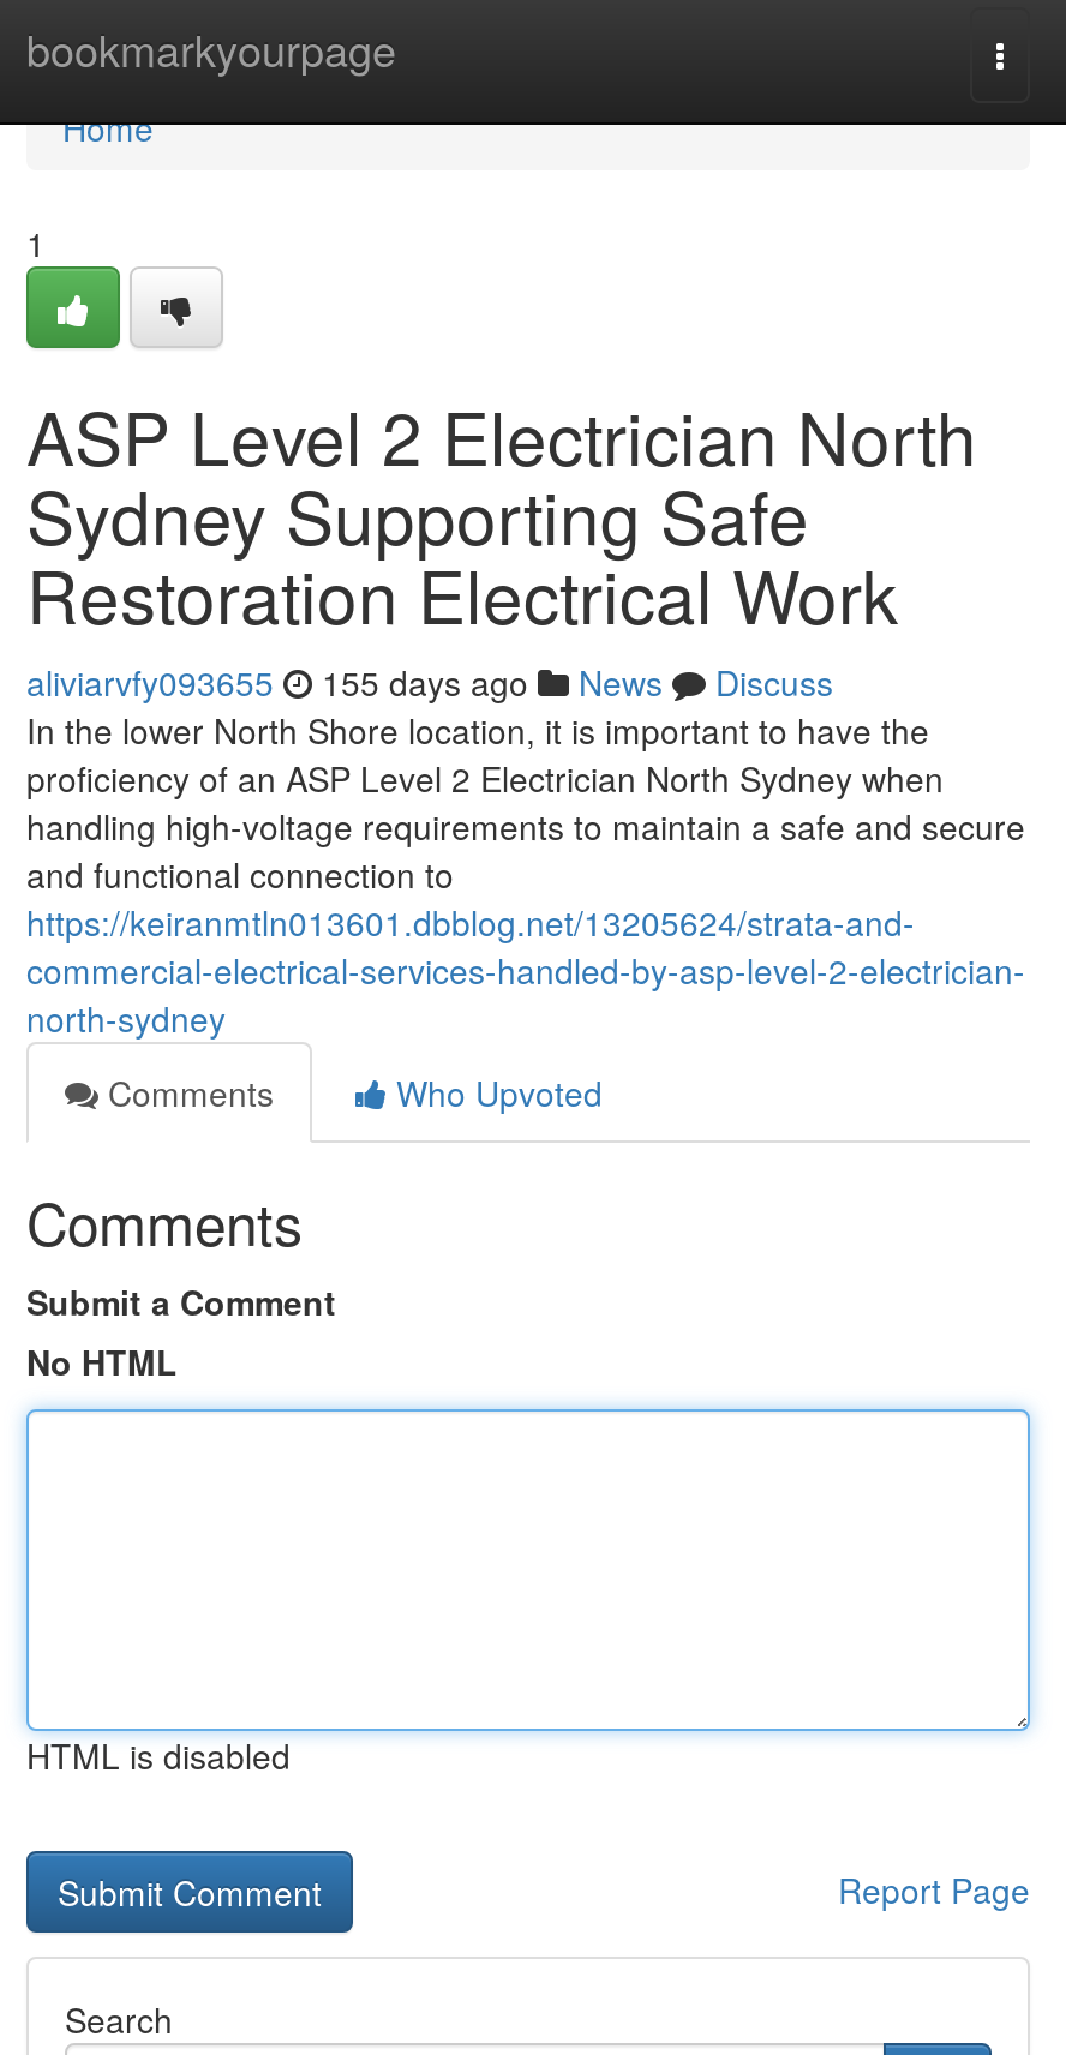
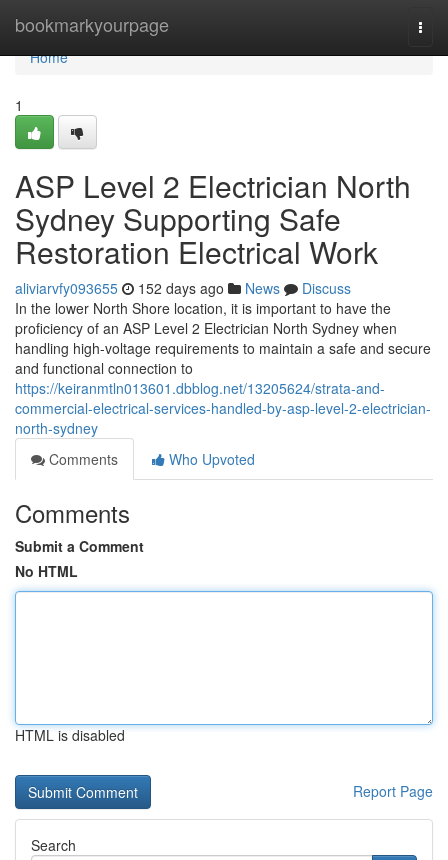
- aliviarvfy093655 155 days ago News Discuss
+ aliviarvfy093655 152 days ago News Discuss
